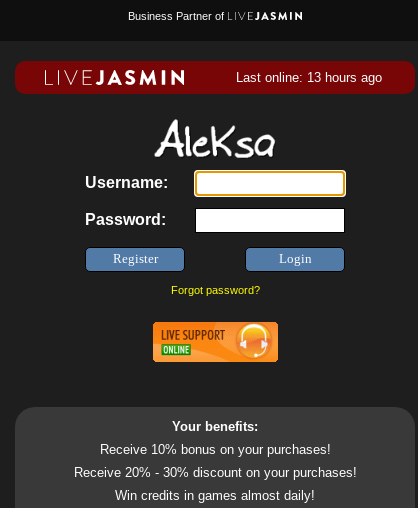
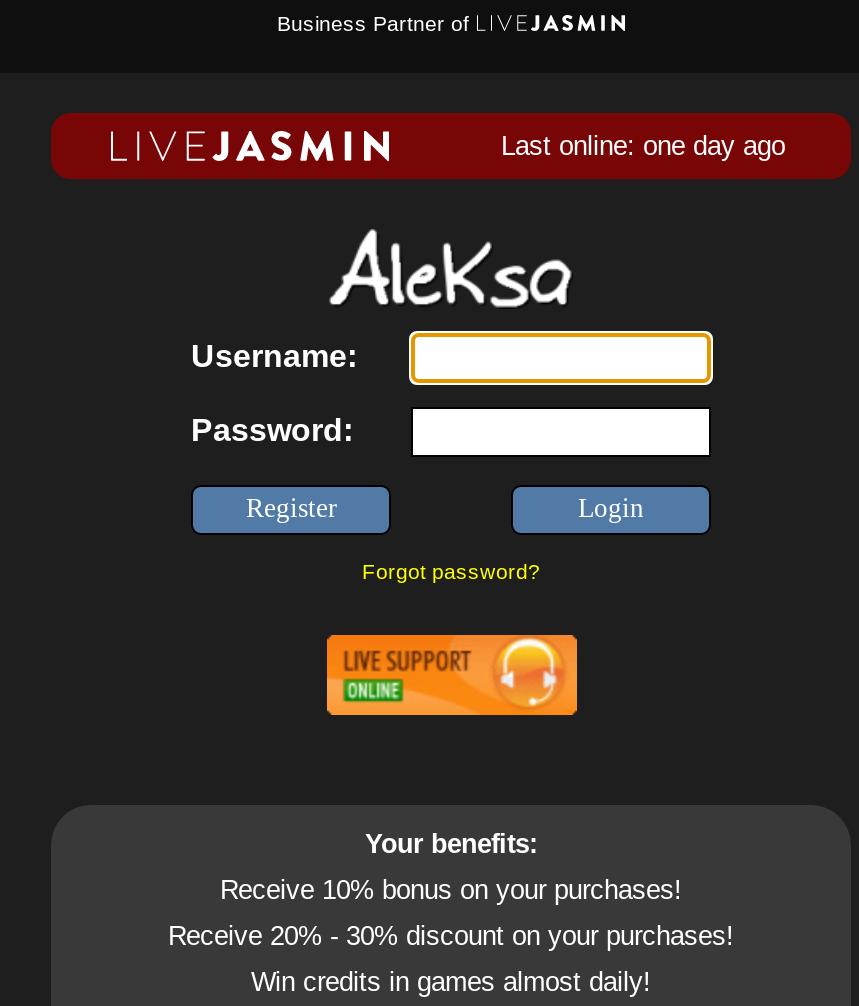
- Last online: 13 hours ago
+ Last online: one day ago
